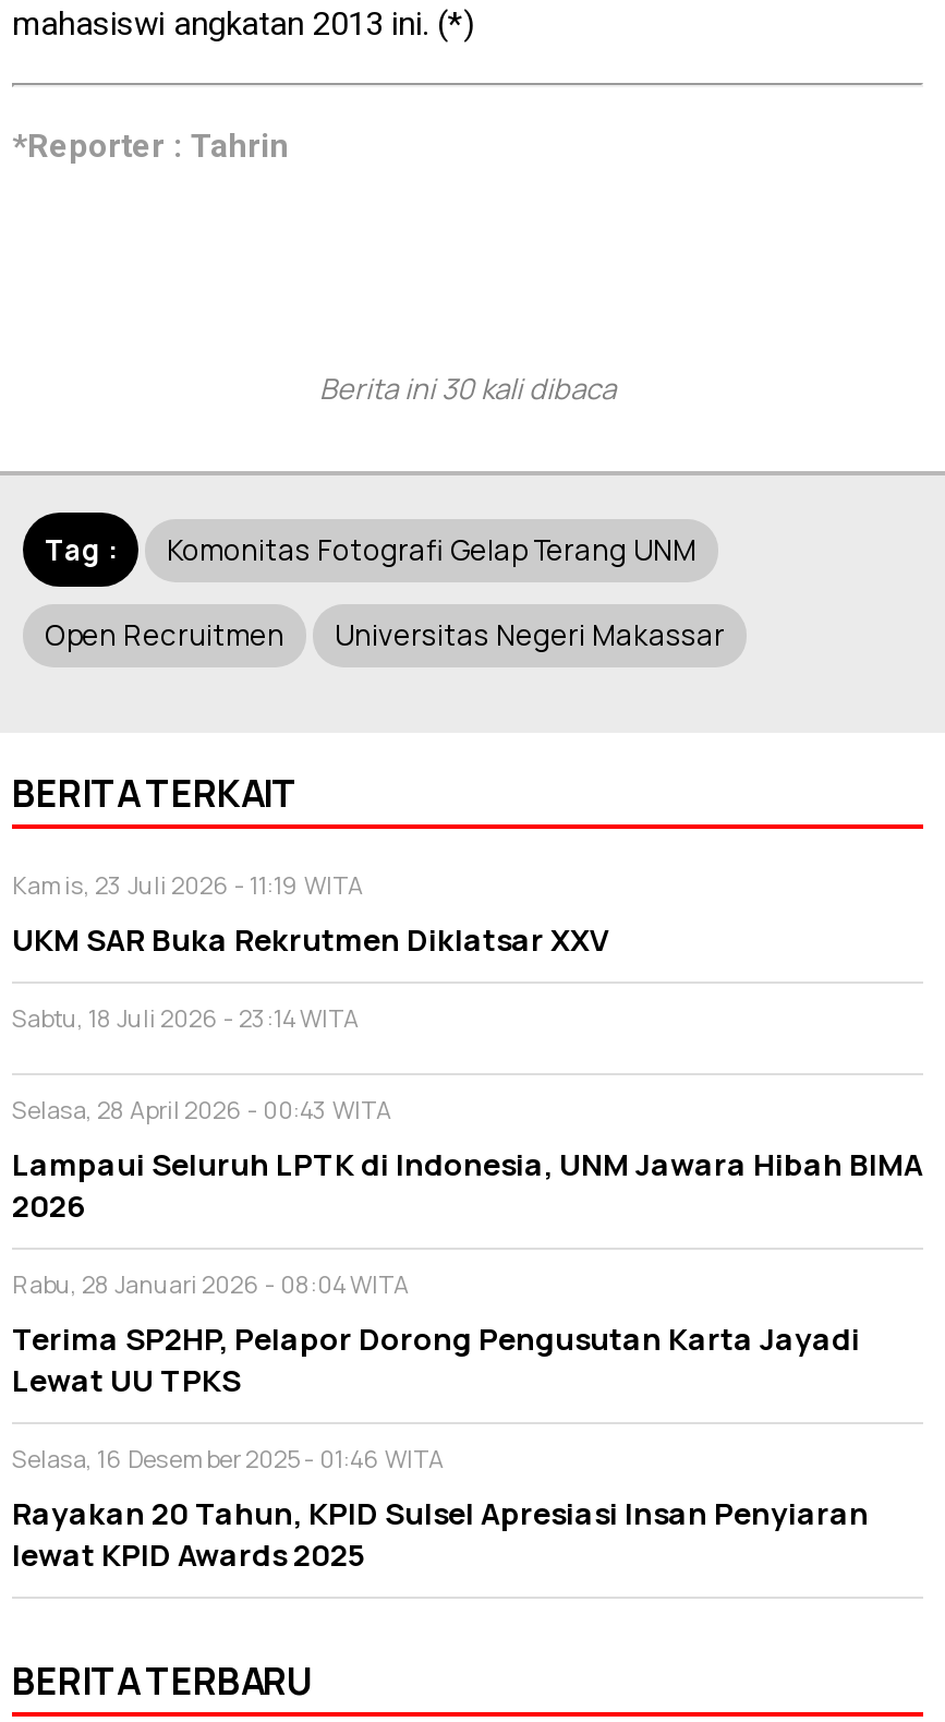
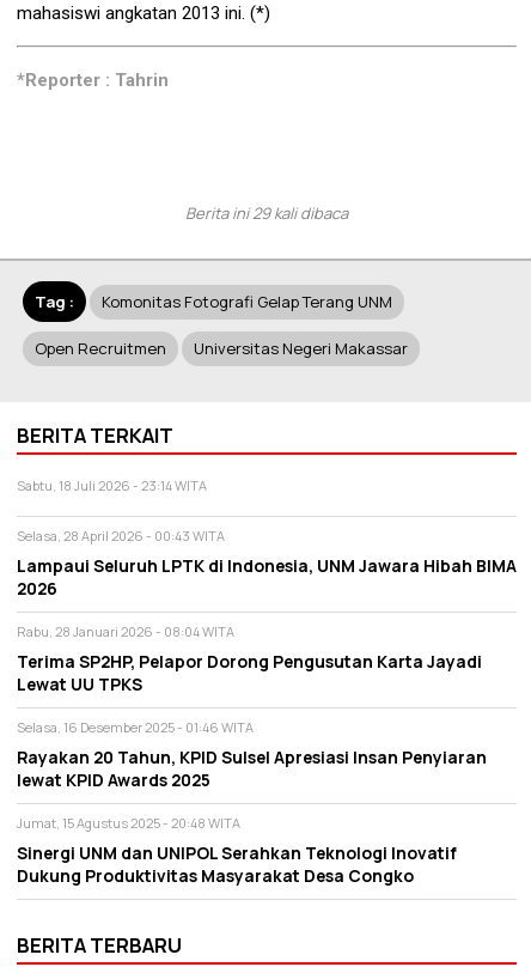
- Berita ini 30 kali dibaca
+ Berita ini 29 kali dibaca

- Kamis, 23 Juli 2026 - 11:19 WITA
- UKM SAR Buka Rekrutmen Diklatsar XXV

moved up: Sabtu, 18 Juli 2026 - 23:14 WITA | Selasa, 28 April 2026 - 00:43 WITA | Lampaui Seluruh LPTK di Indonesia, UNM Jawara Hibah BIMA | ... | Rayakan 20 Tahun, KPID Sulsel Apresiasi Insan Penyiaran | lewat KPID Awards 2025

+ Jumat, 15 Agustus 2025 - 20:48 WITA
+ Sinergi UNM dan UNIPOL Serahkan Teknologi Inovatif
+ Dukung Produktivitas Masyarakat Desa Congko
